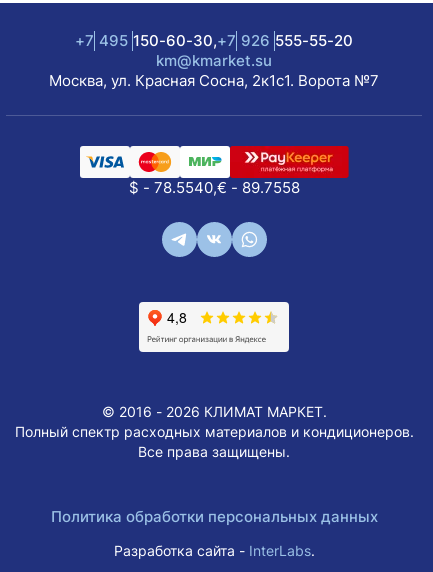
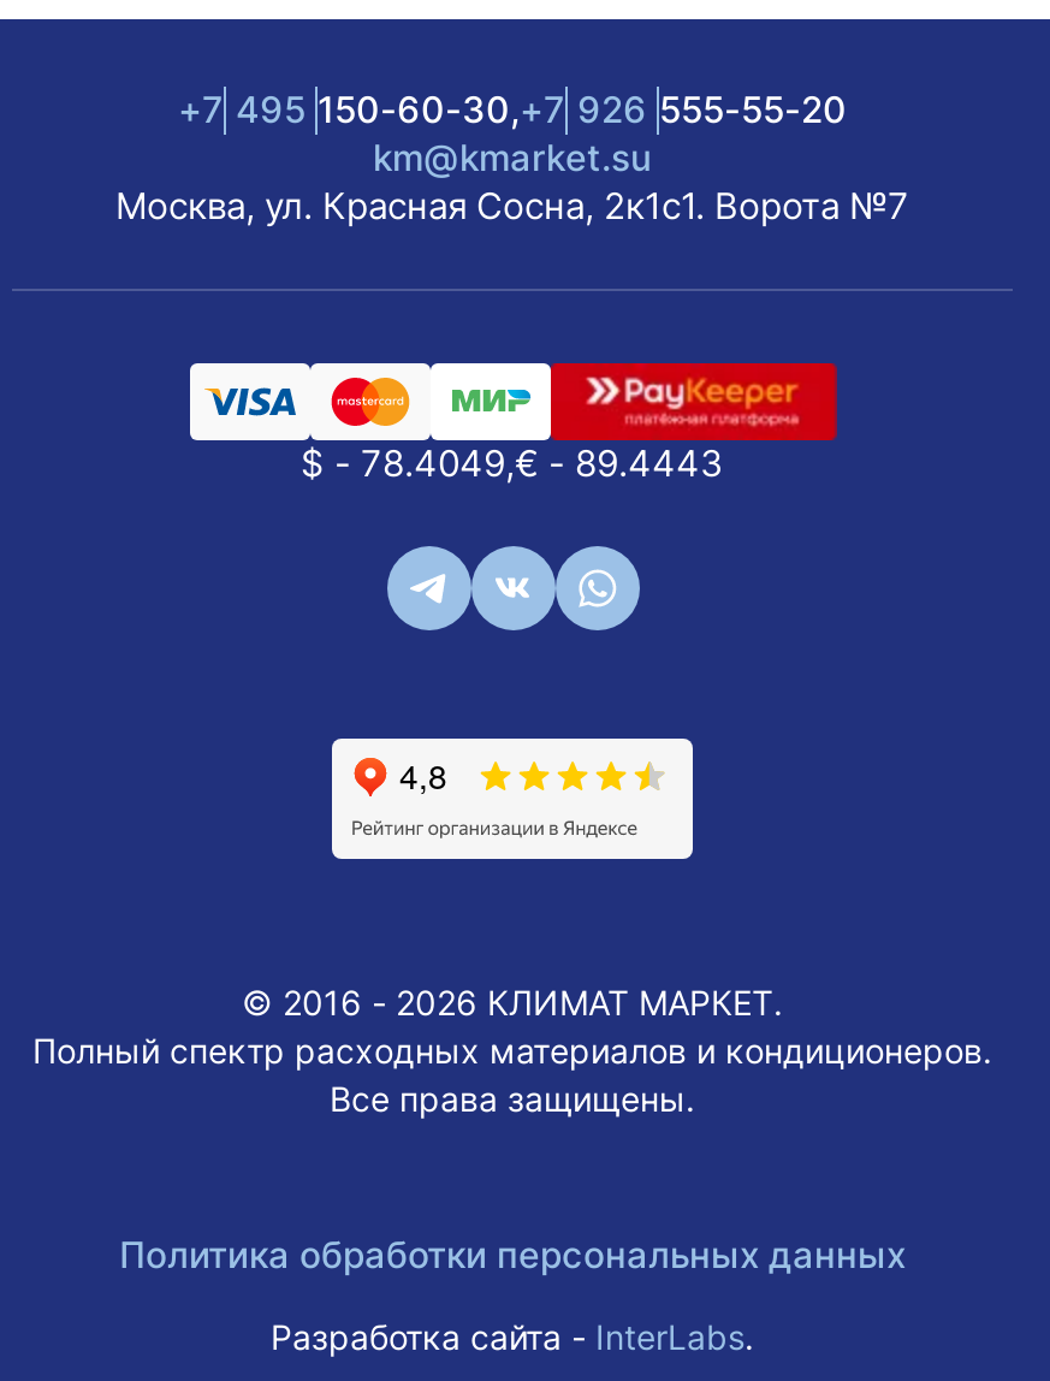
- $ - 78.5540,€ - 89.7558
+ $ - 78.4049,€ - 89.4443
